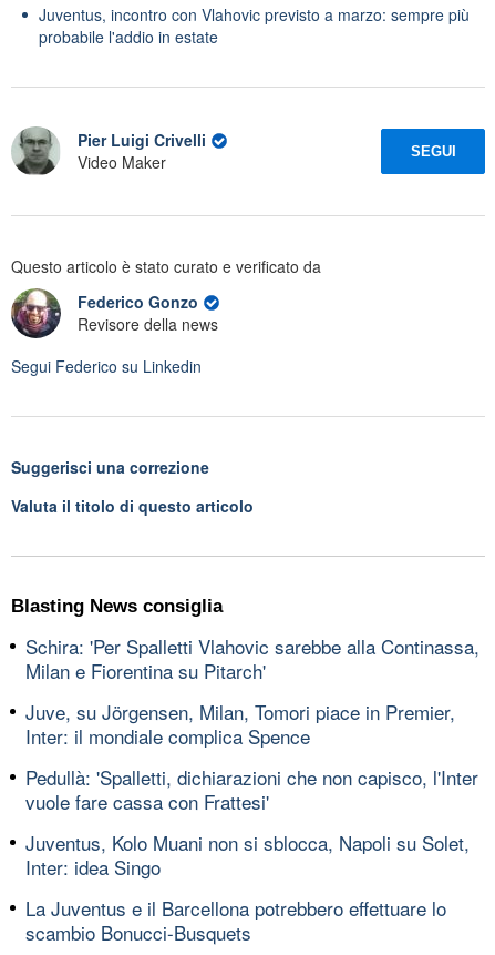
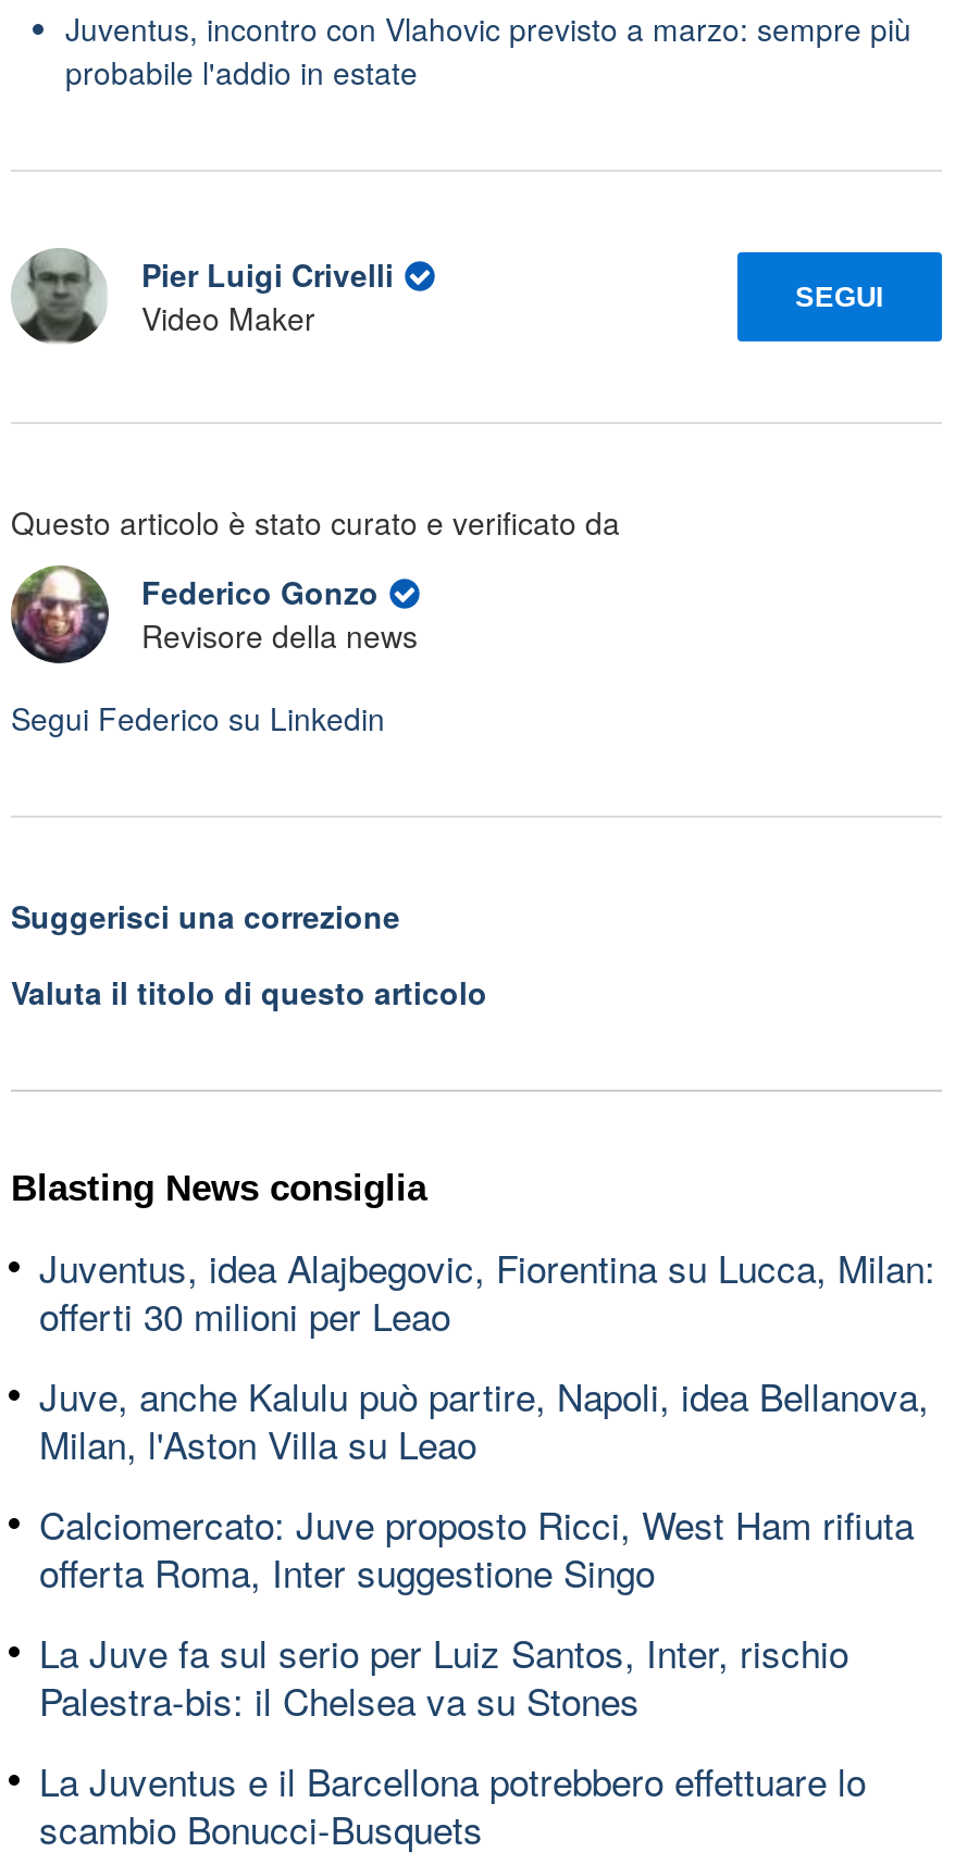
- Schira: 'Per Spalletti Vlahovic sarebbe alla Continassa,
- Milan e Fiorentina su Pitarch'
+ Juventus, idea Alajbegovic, Fiorentina su Lucca, Milan:
+ offerti 30 milioni per Leao

- Juve, su Jörgensen, Milan, Tomori piace in Premier,
- Inter: il mondiale complica Spence
+ Juve, anche Kalulu può partire, Napoli, idea Bellanova,
+ Milan, l'Aston Villa su Leao

- Pedullà: 'Spalletti, dichiarazioni che non capisco, l'Inter
- vuole fare cassa con Frattesi'
+ Calciomercato: Juve proposto Ricci, West Ham rifiuta
+ offerta Roma, Inter suggestione Singo

- Juventus, Kolo Muani non si sblocca, Napoli su Solet,
- Inter: idea Singo
+ La Juve fa sul serio per Luiz Santos, Inter, rischio
+ Palestra-bis: il Chelsea va su Stones
